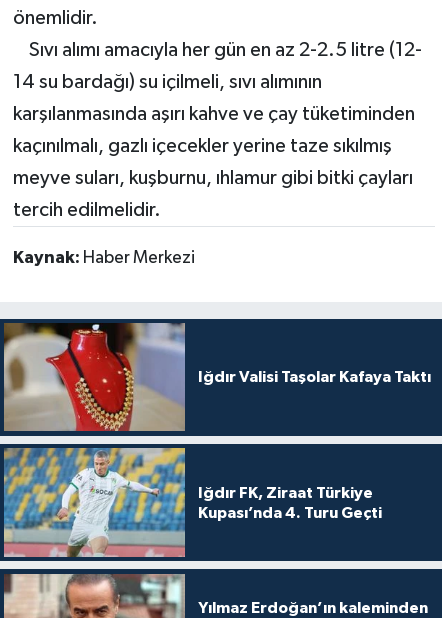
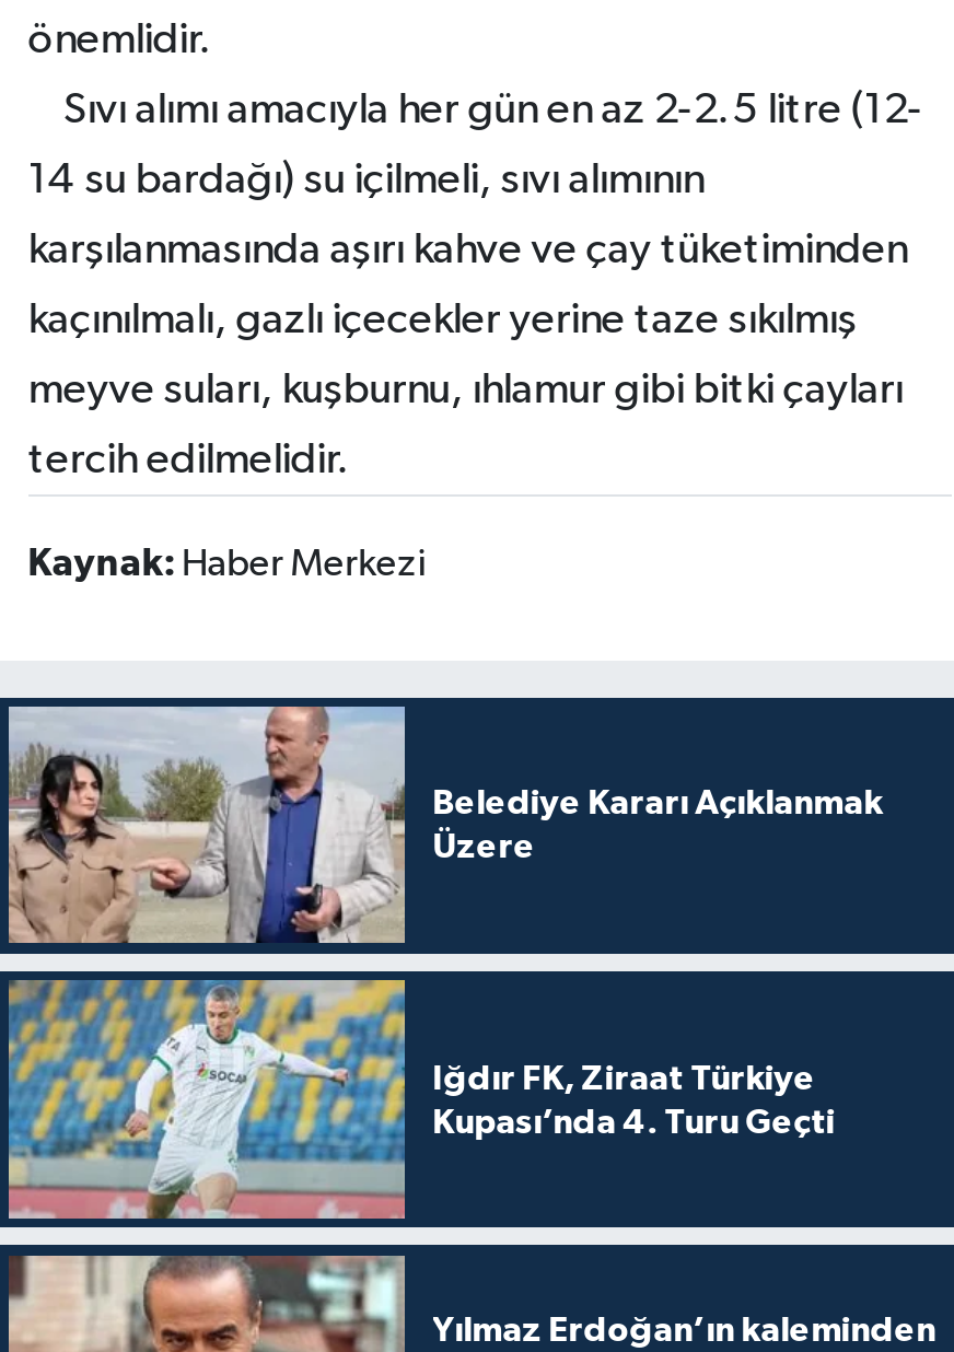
- [image]
- Iğdır Valisi Taşolar Kafaya Taktı
+ [image]
+ Belediye Kararı Açıklanmak
+ Üzere
